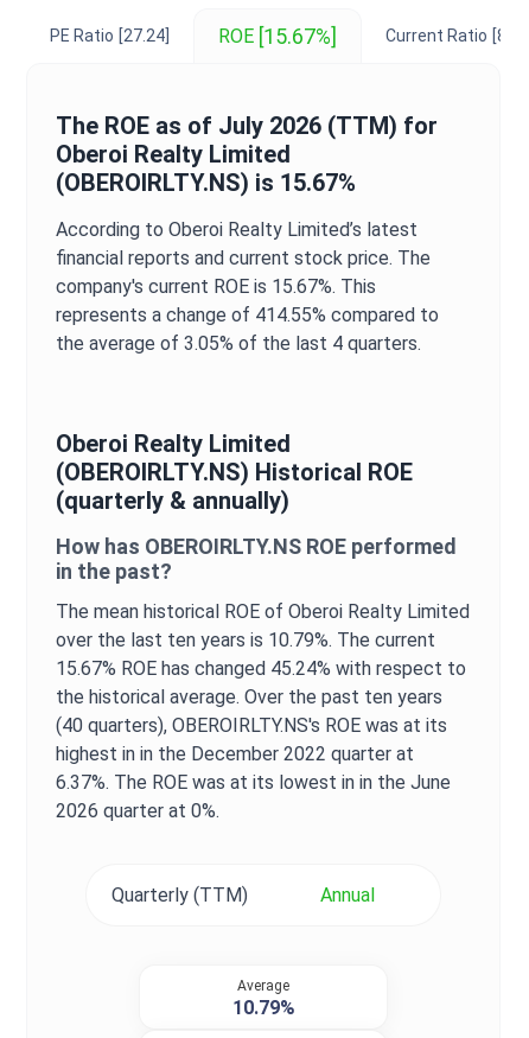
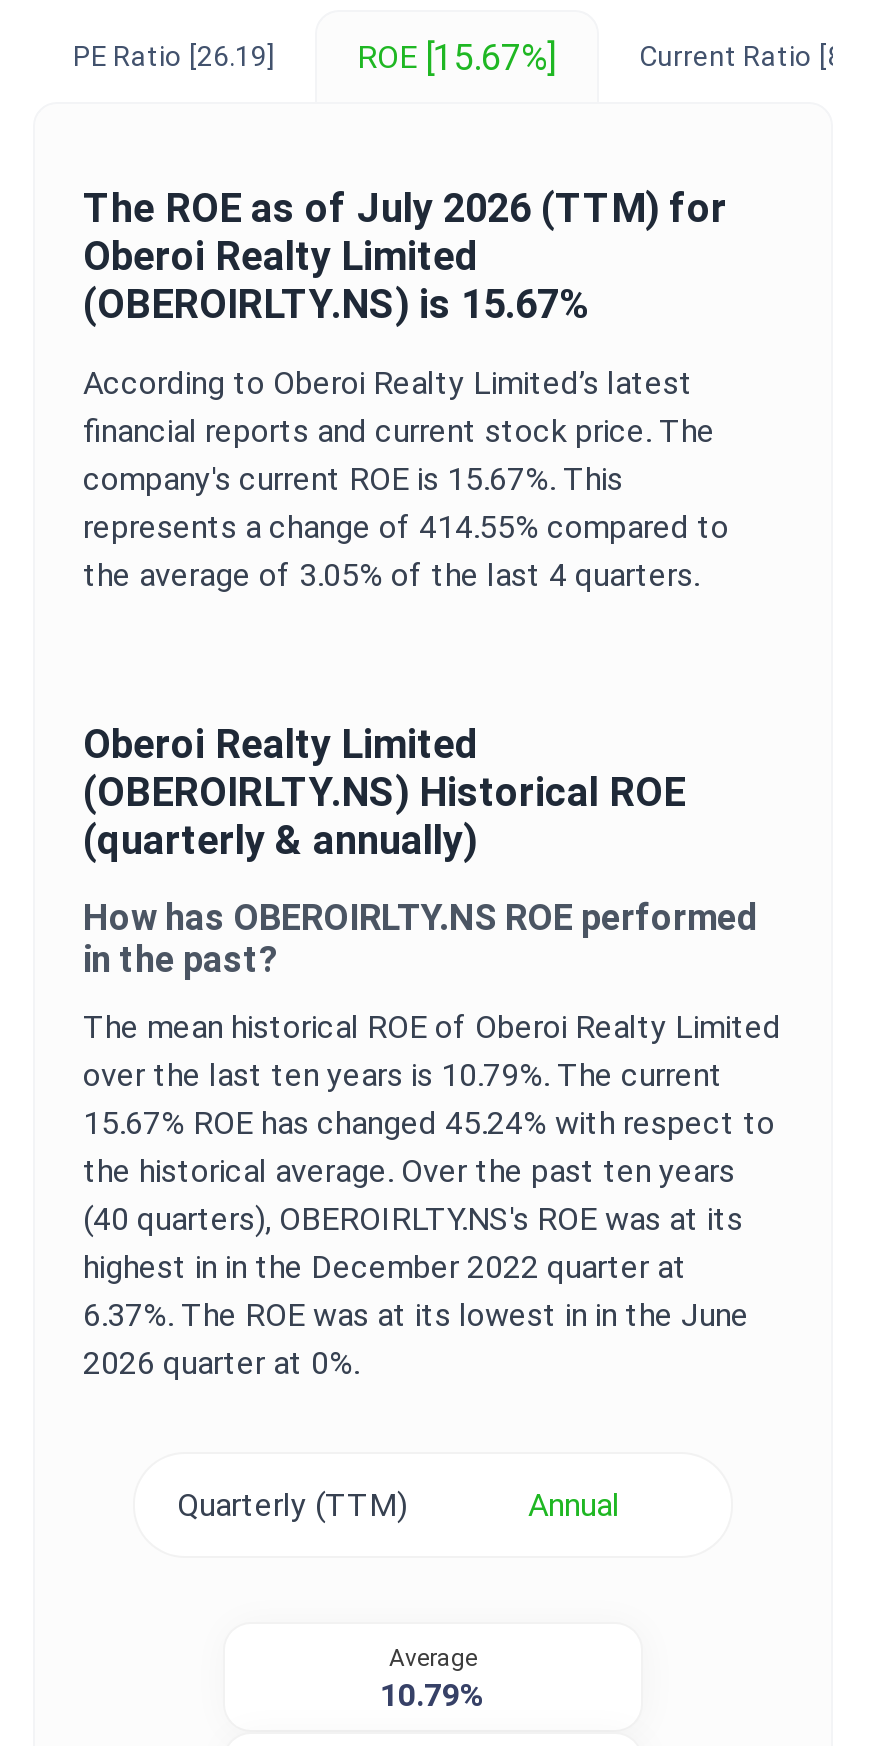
- PE Ratio [27.24]
+ PE Ratio [26.19]
